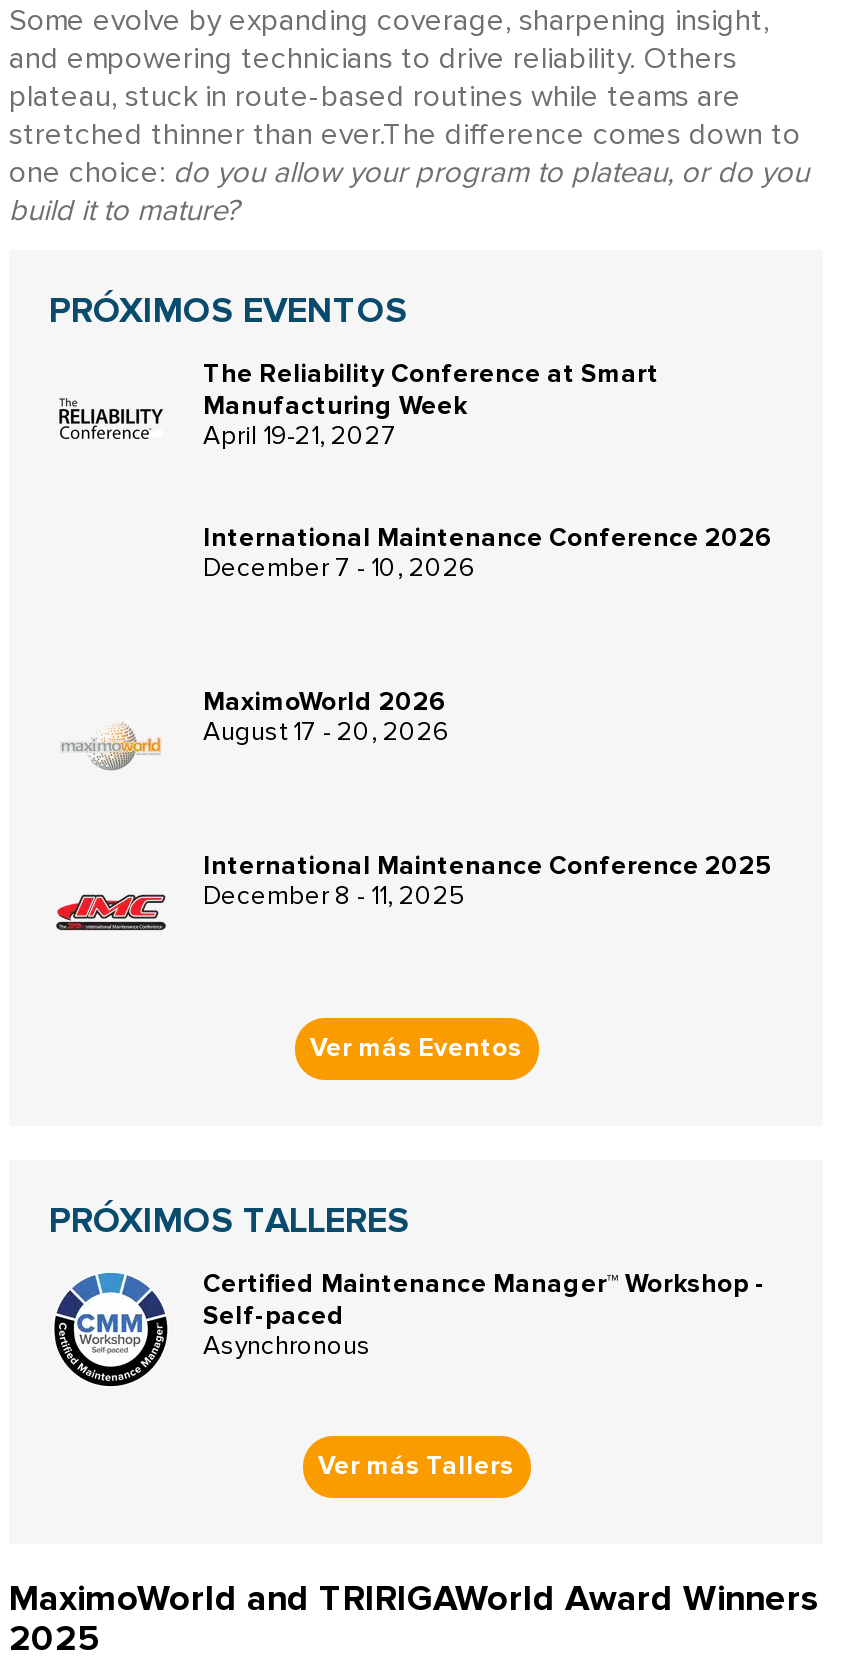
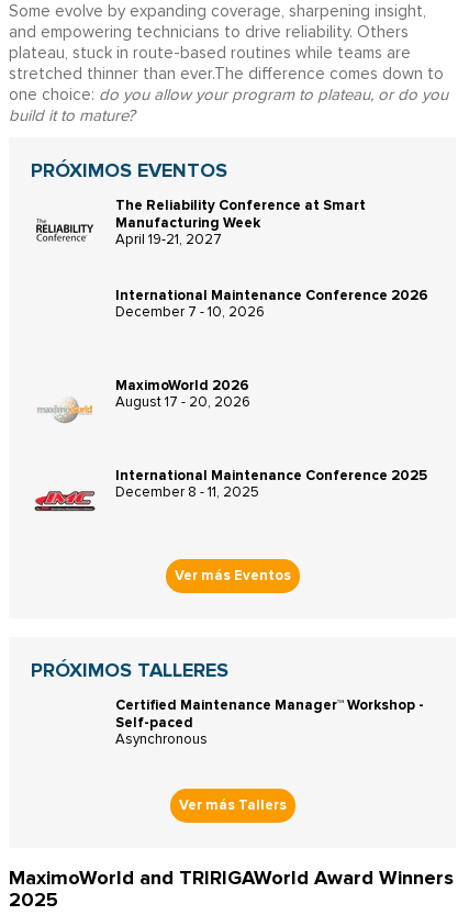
- [image]
